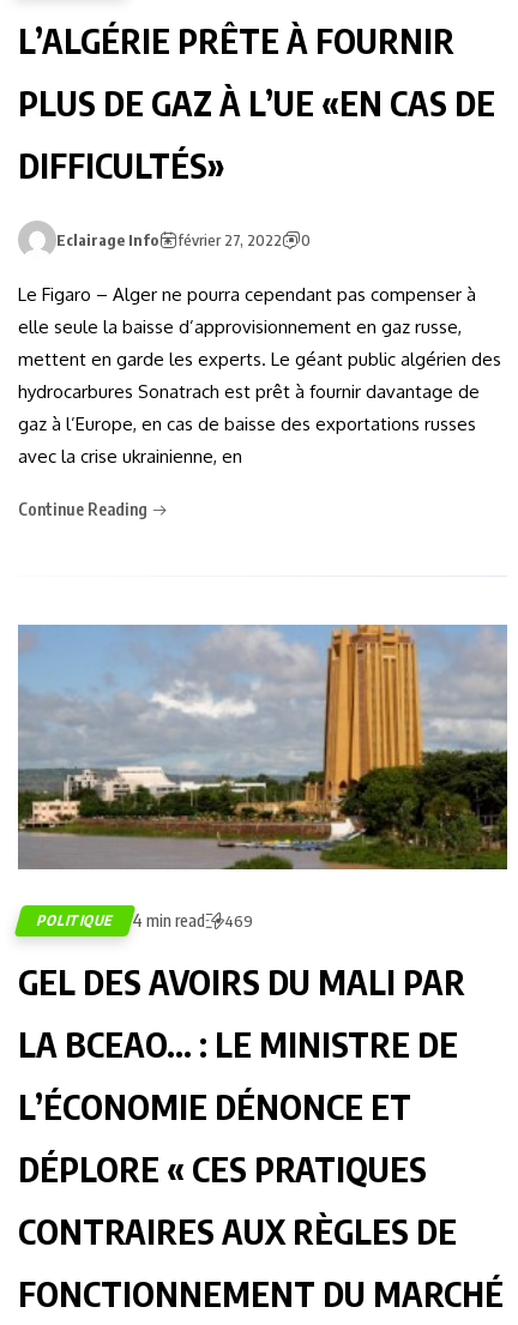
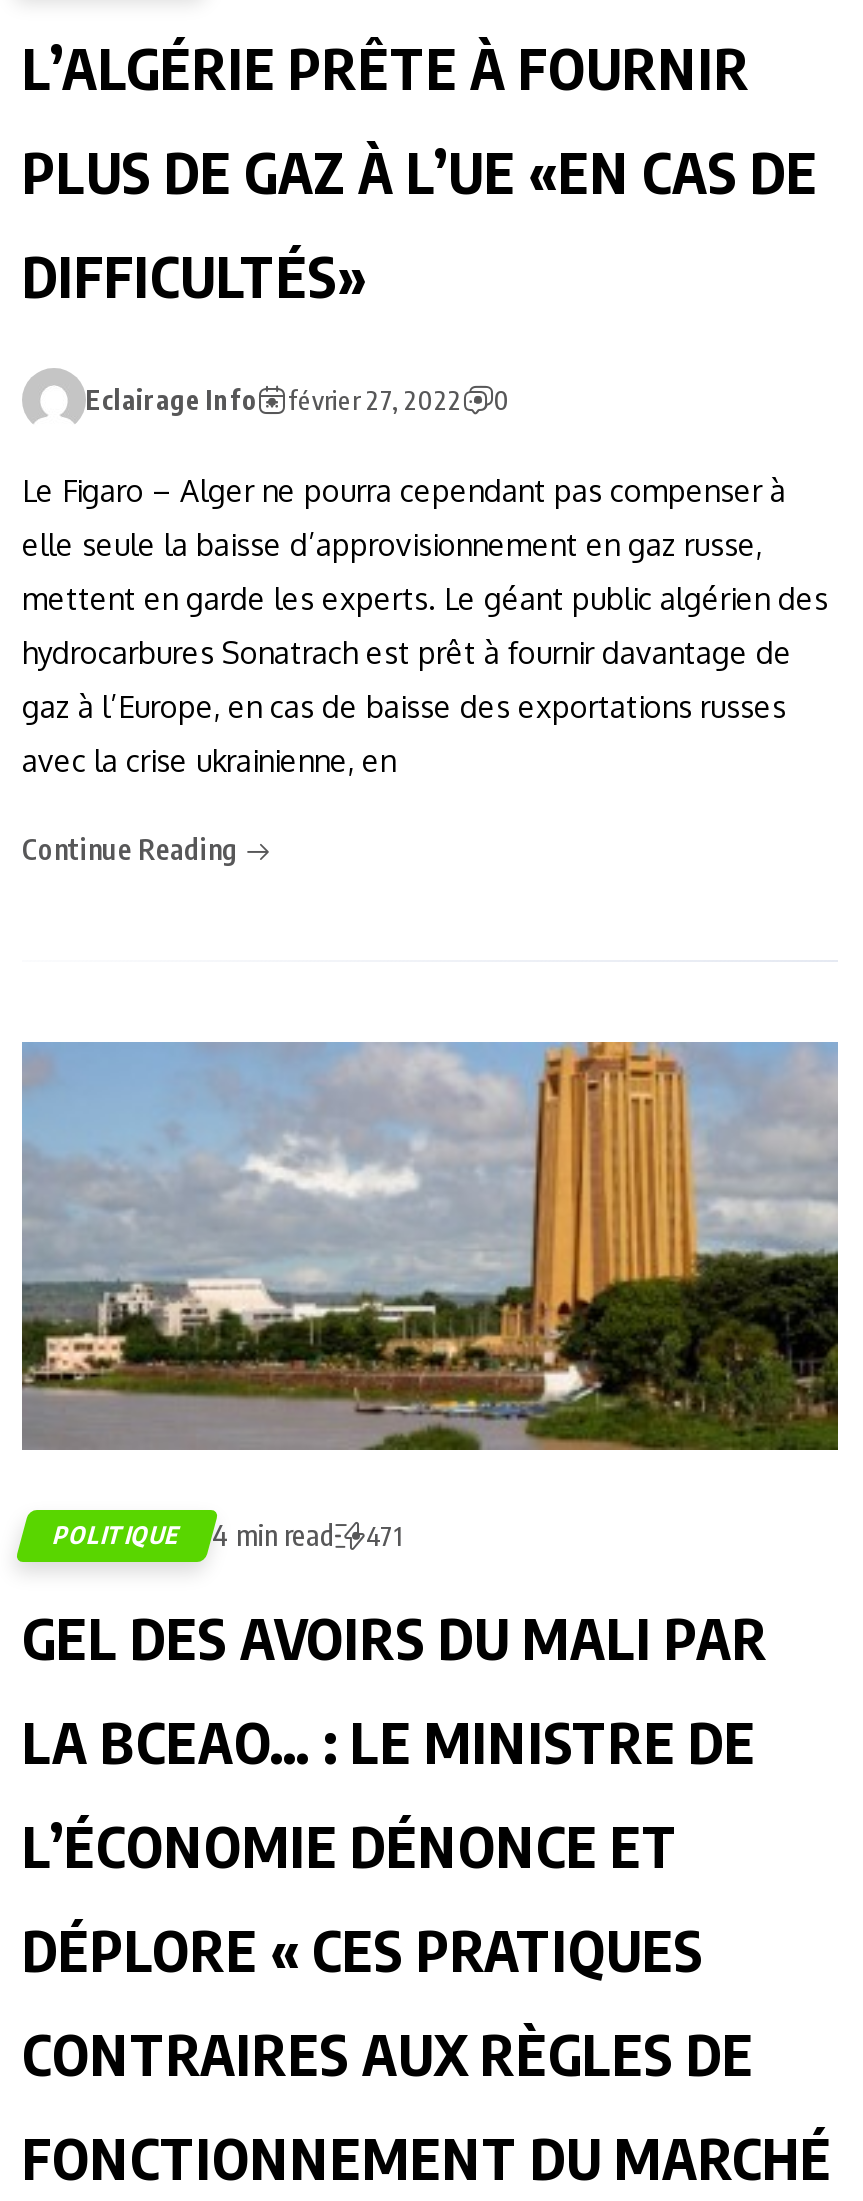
- POLITIQUE 4 min read 469
+ POLITIQUE 4 min read 471
